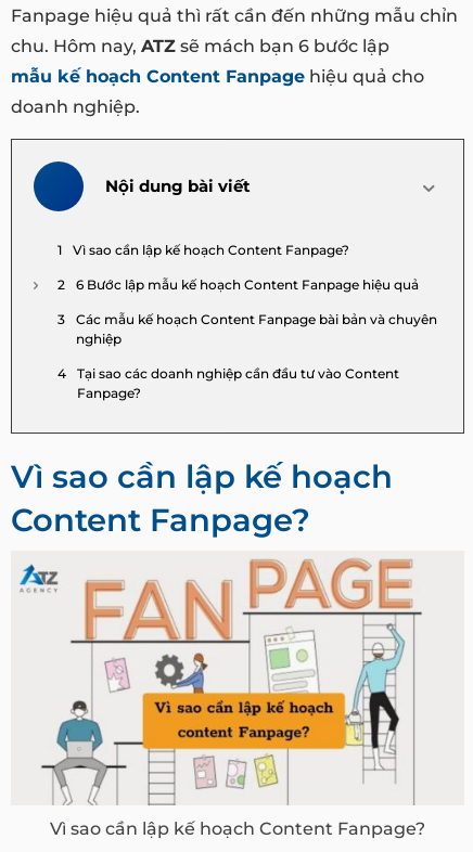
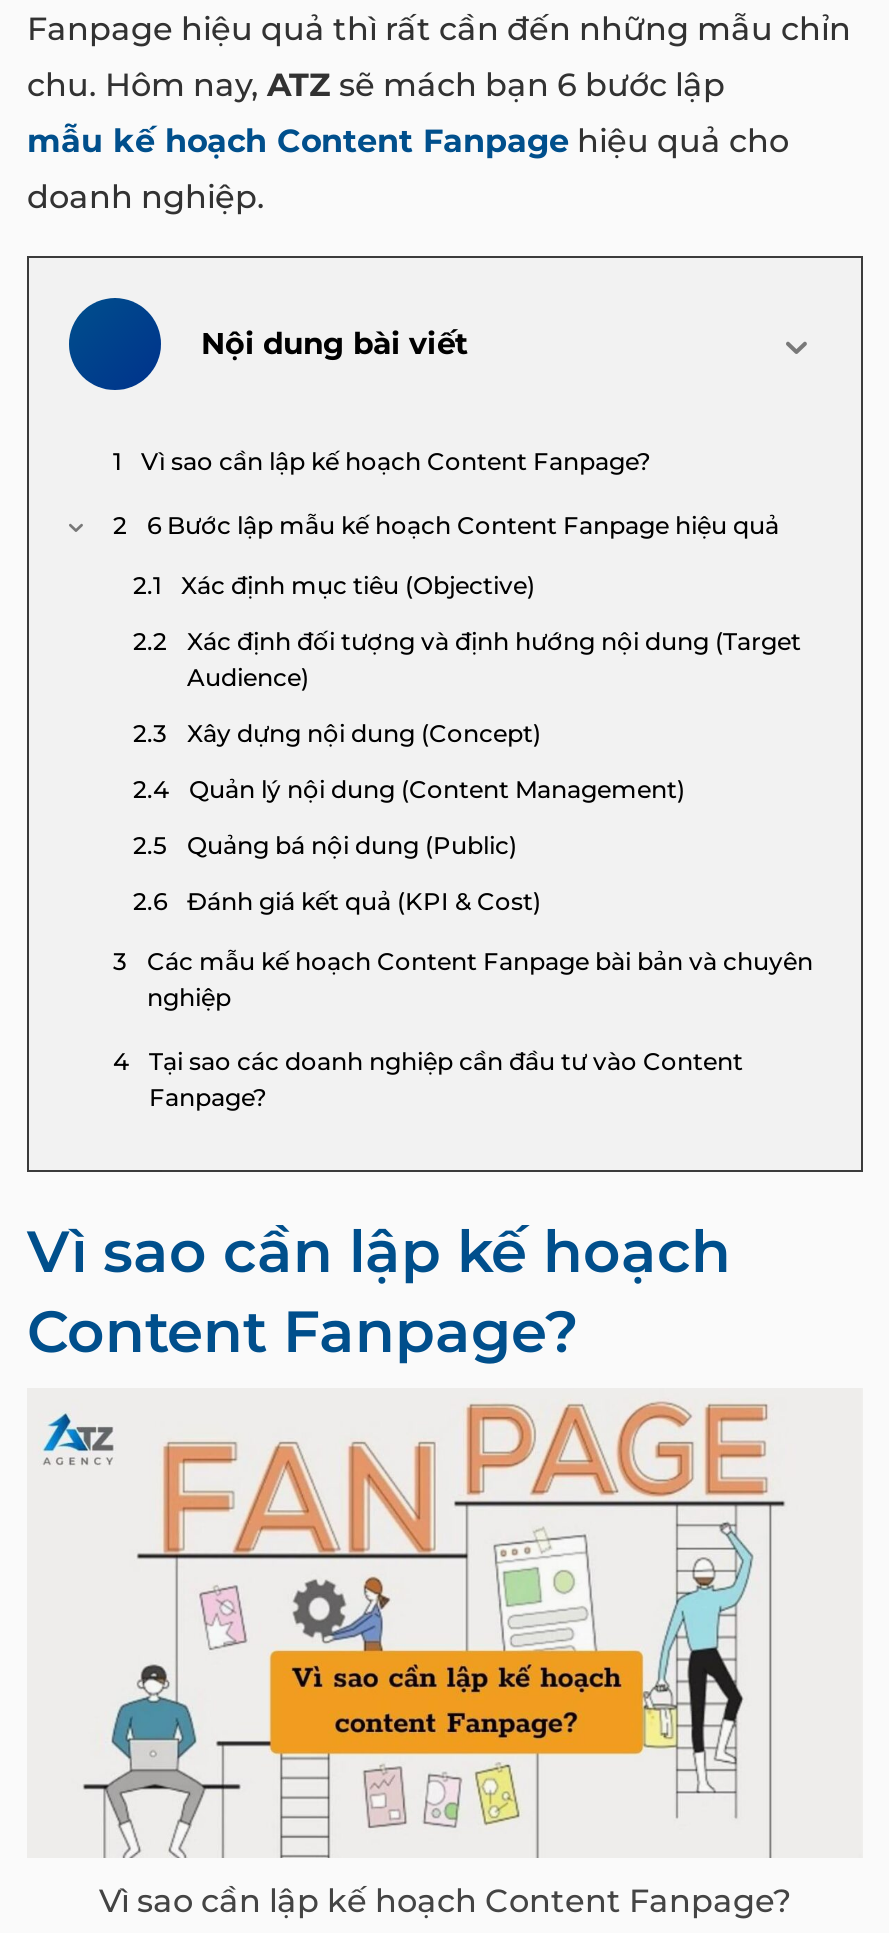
+ Xác định mục tiêu (Objective)
+ Xác định đối tượng và định hướng nội dung (Target
+ Audience)
+ Xây dựng nội dung (Concept)
+ Quản lý nội dung (Content Management)
+ Quảng bá nội dung (Public)
+ Đánh giá kết quả (KPI & Cost)
